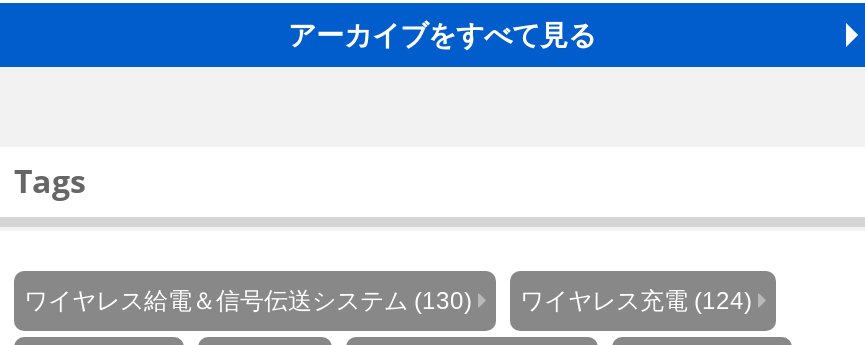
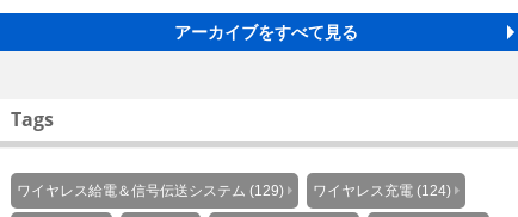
- ワイヤレス給電＆信号伝送システム (130)
+ ワイヤレス給電＆信号伝送システム (129)
